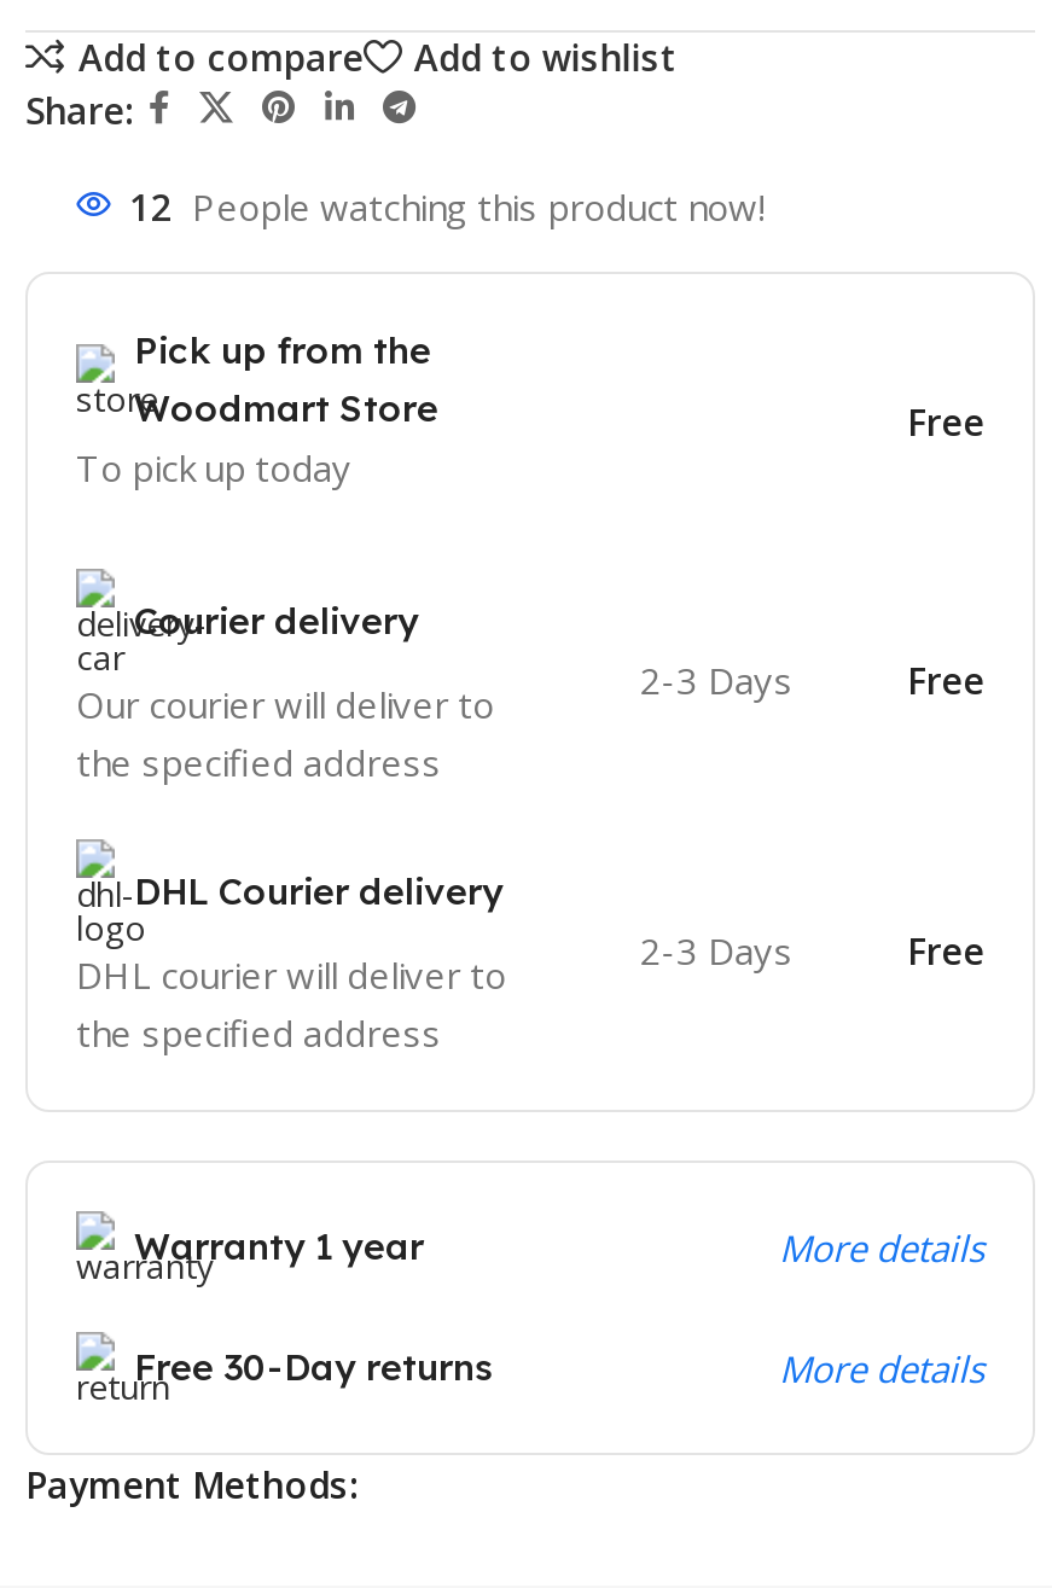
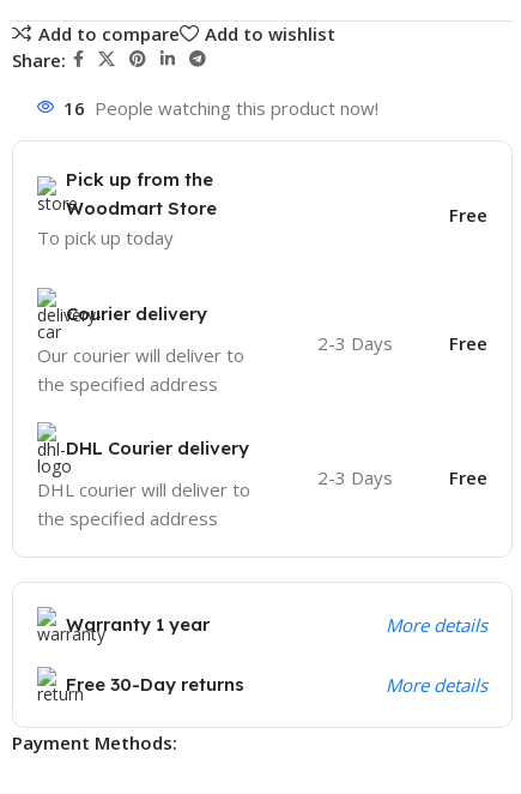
- 12 People watching this product now!
+ 16 People watching this product now!
